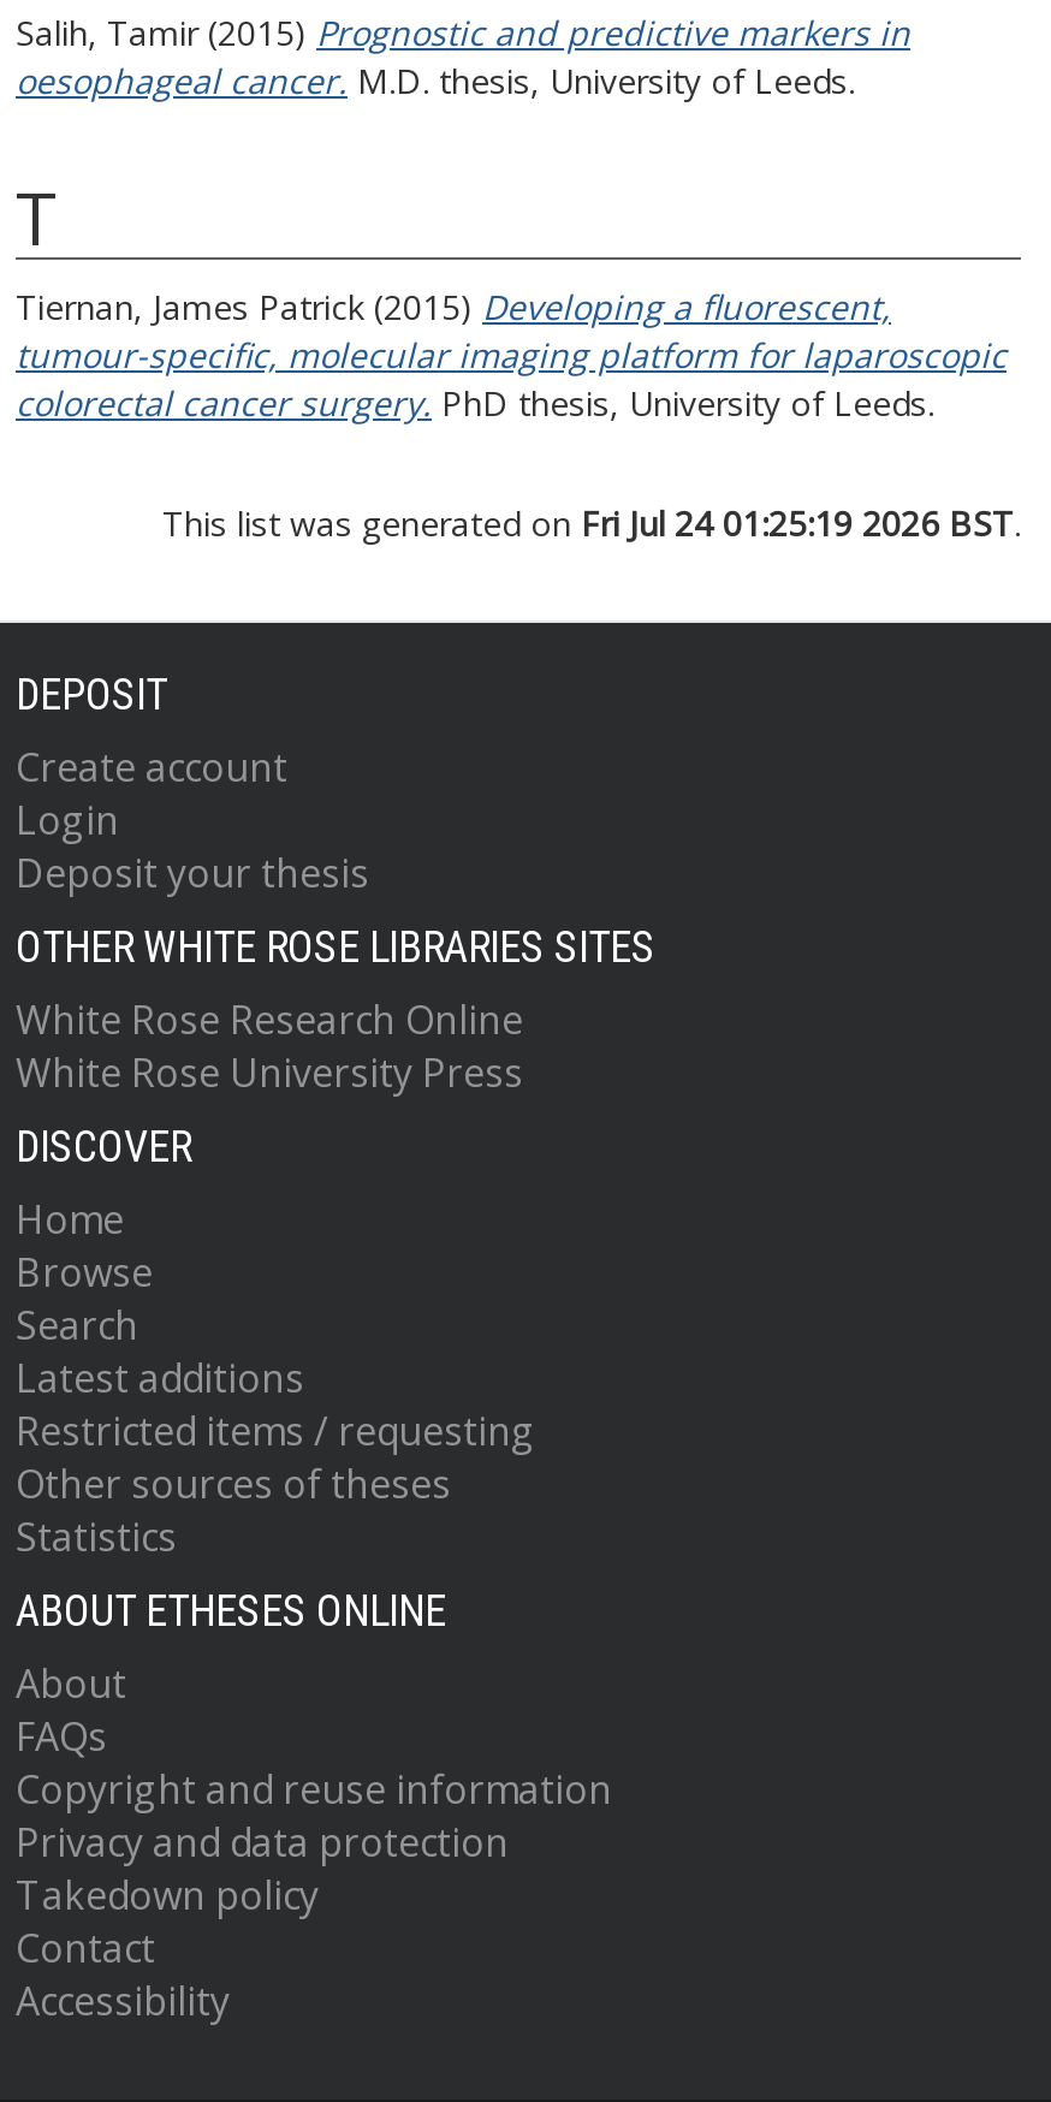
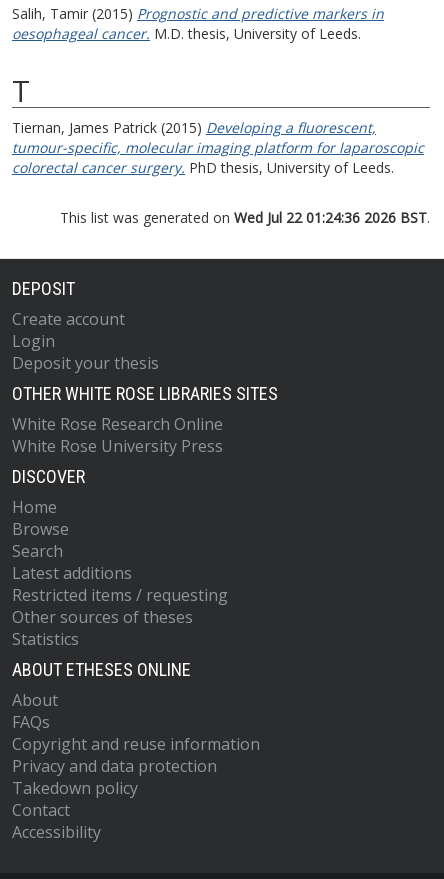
- This list was generated on Fri Jul 24 01:25:19 2026 BST.
+ This list was generated on Wed Jul 22 01:24:36 2026 BST.
